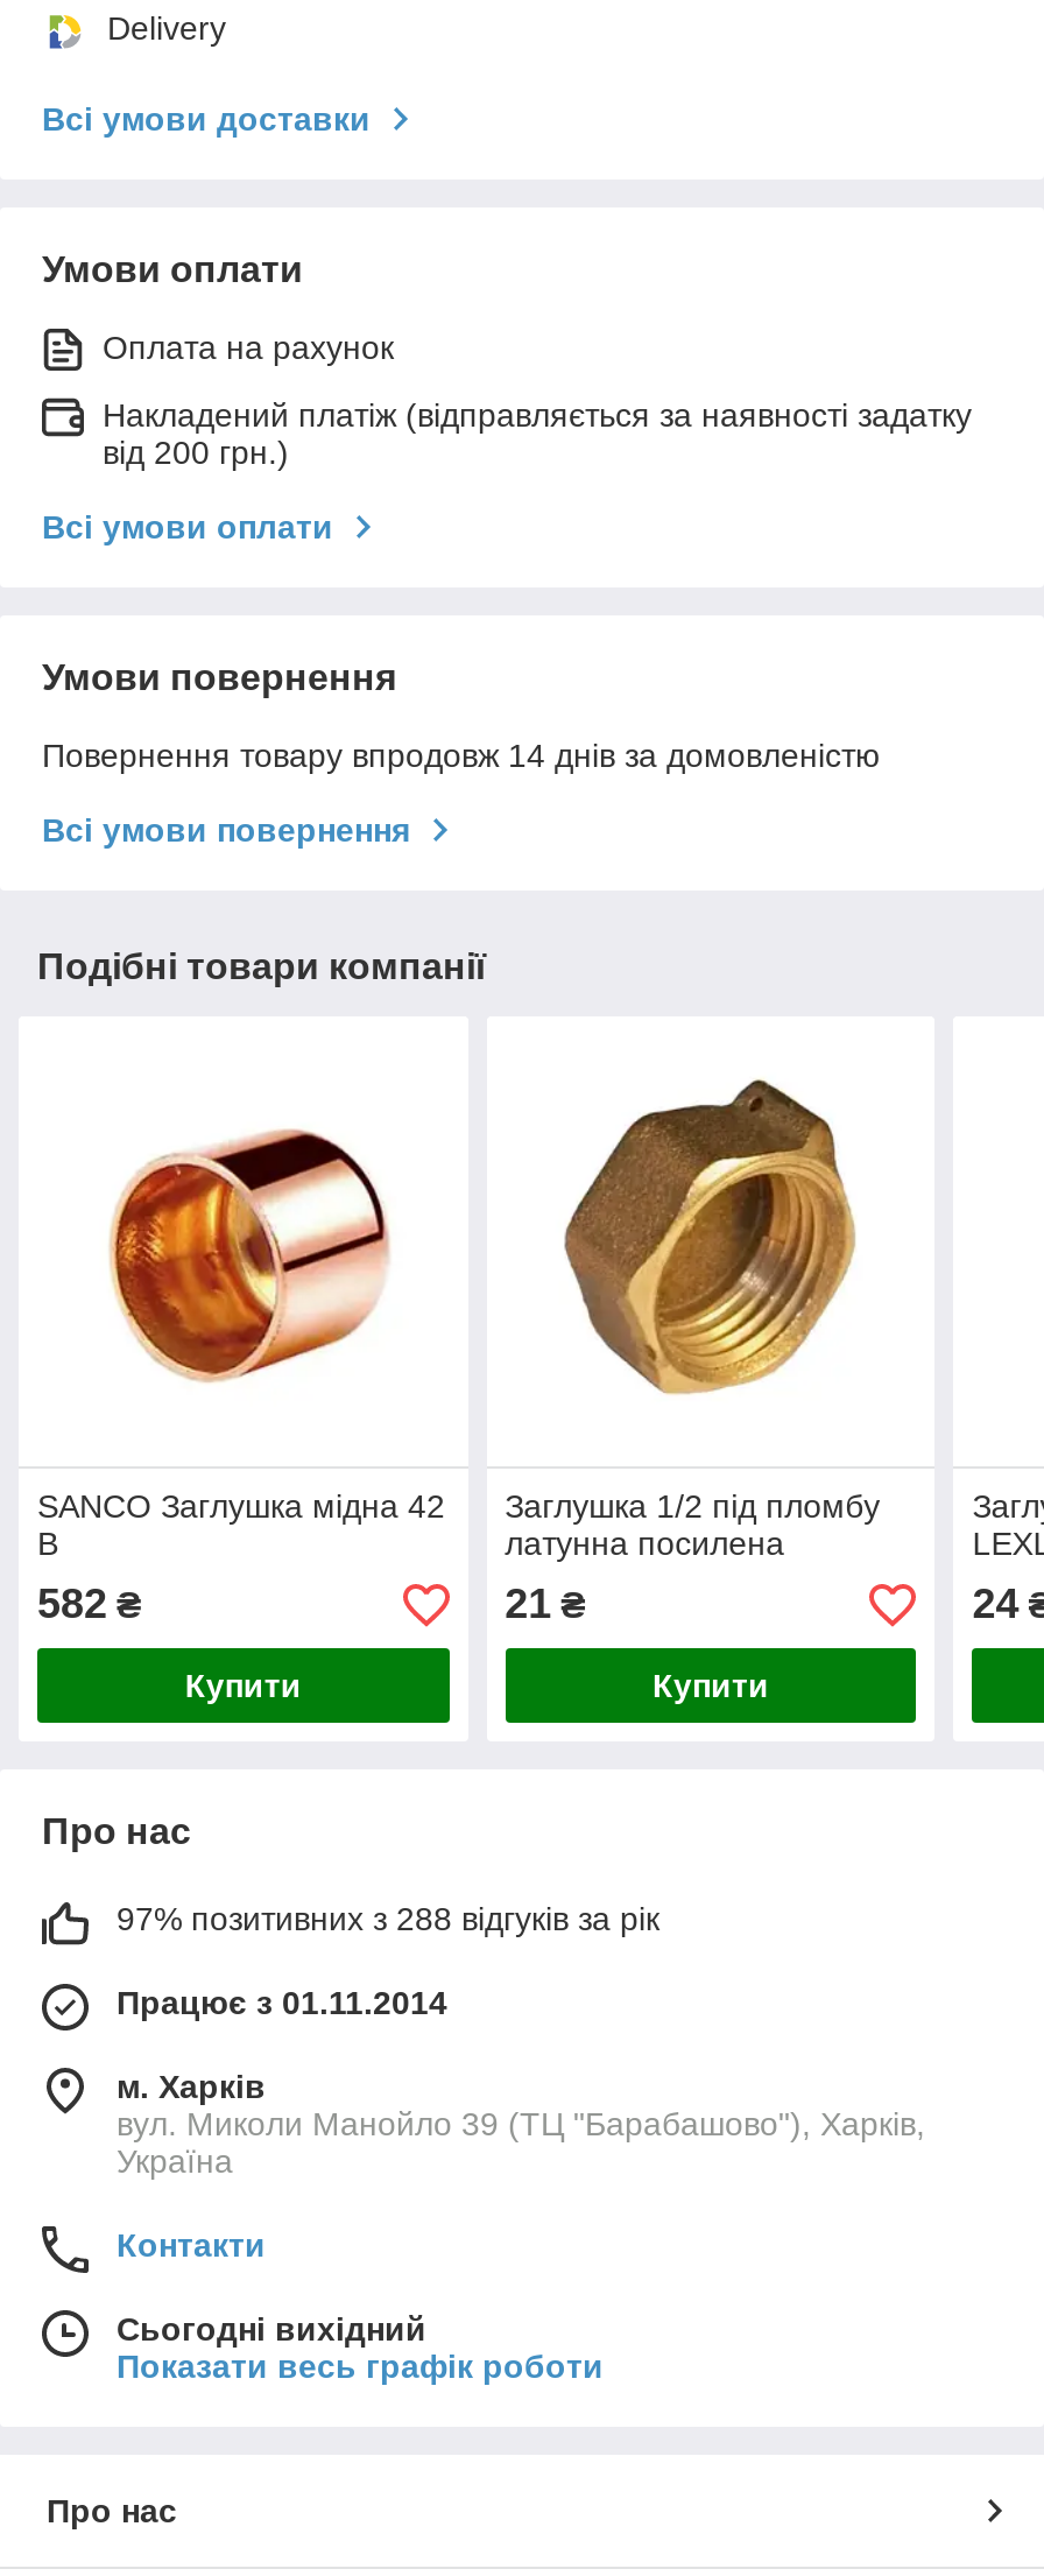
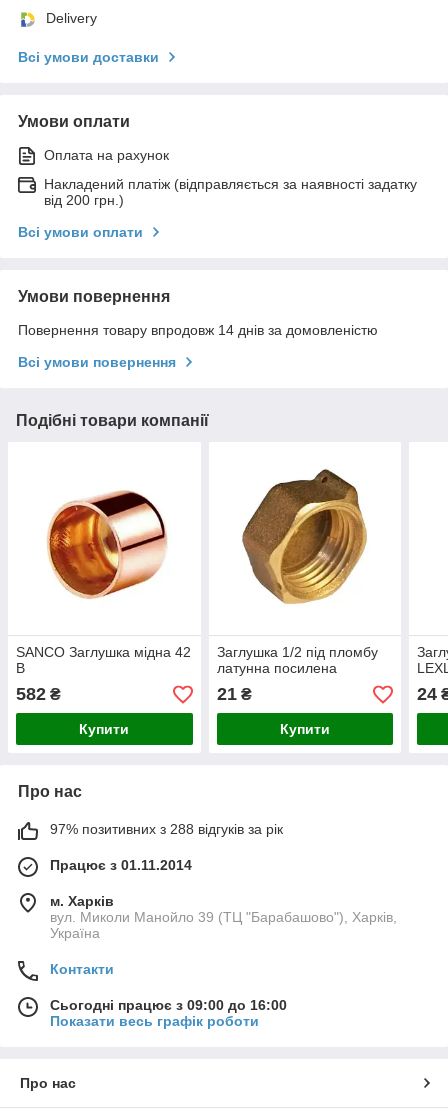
- Сьогодні вихідний
+ Сьогодні працює з 09:00 до 16:00
